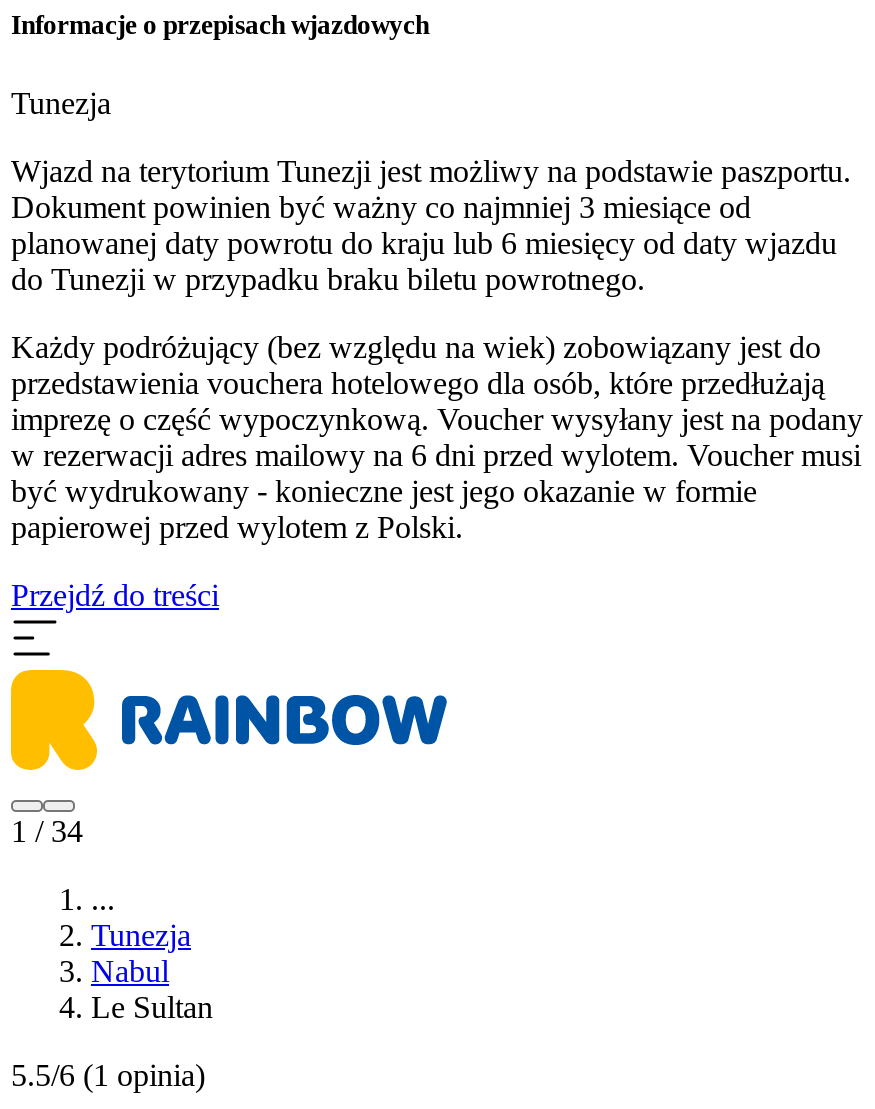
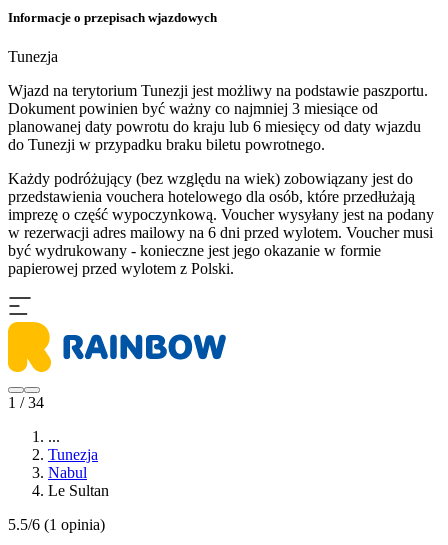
- Przejdź do treści
